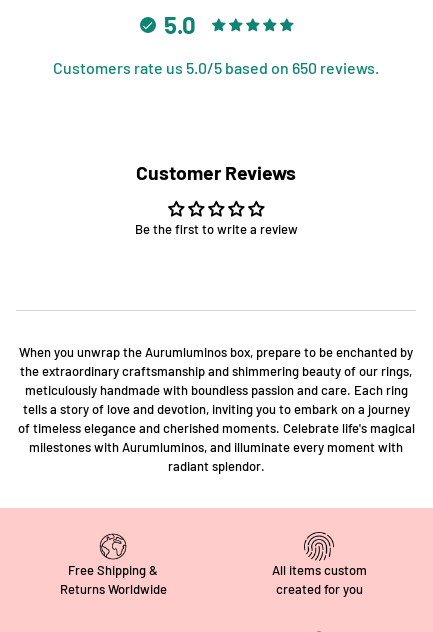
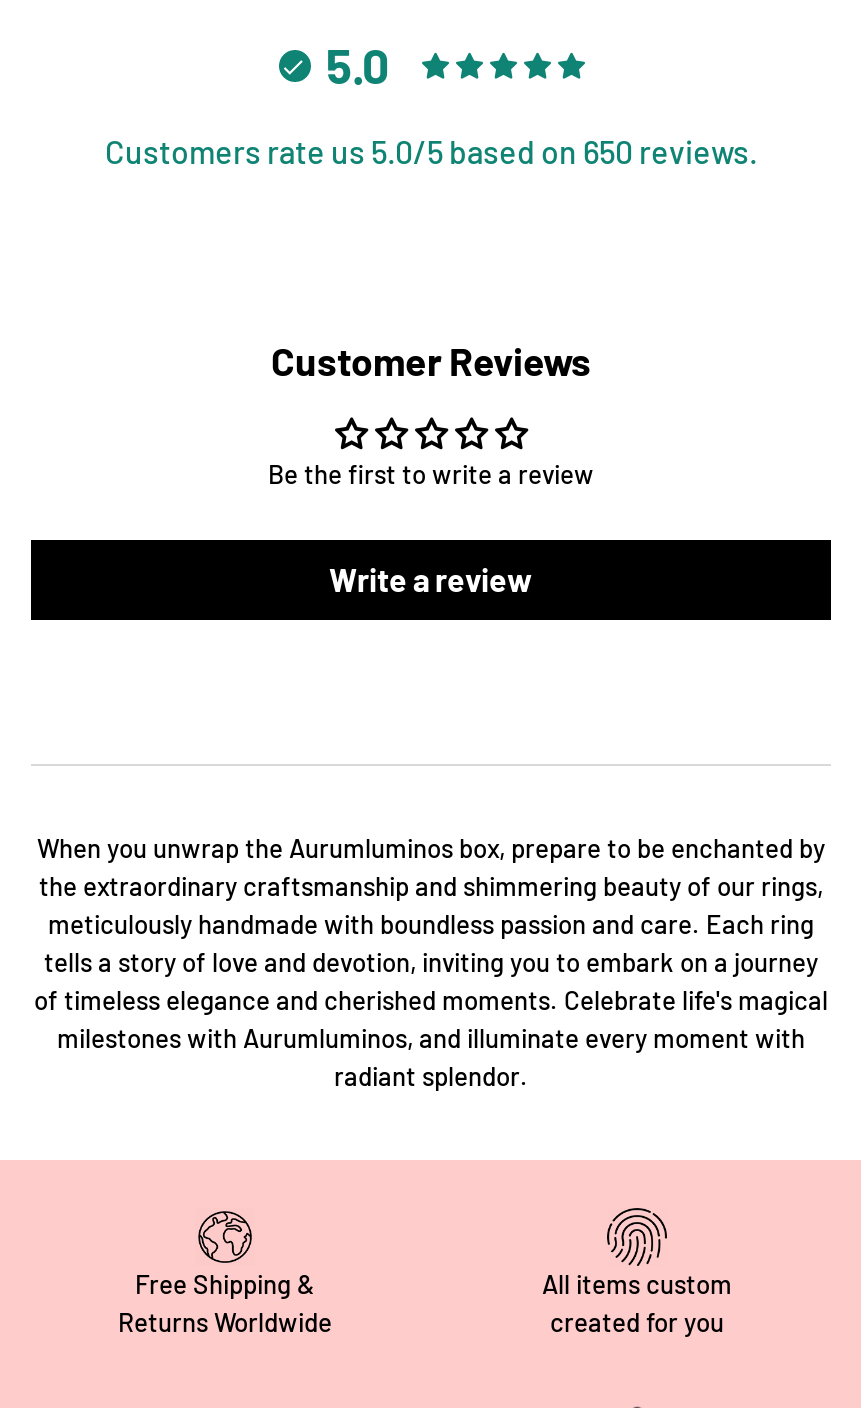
+ Write a review
